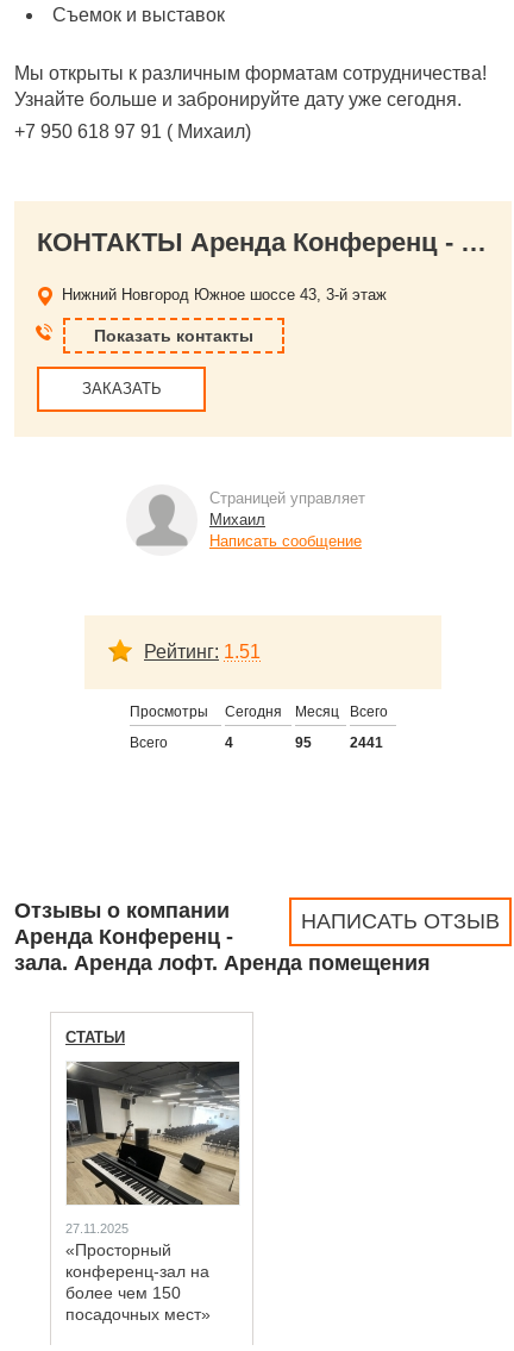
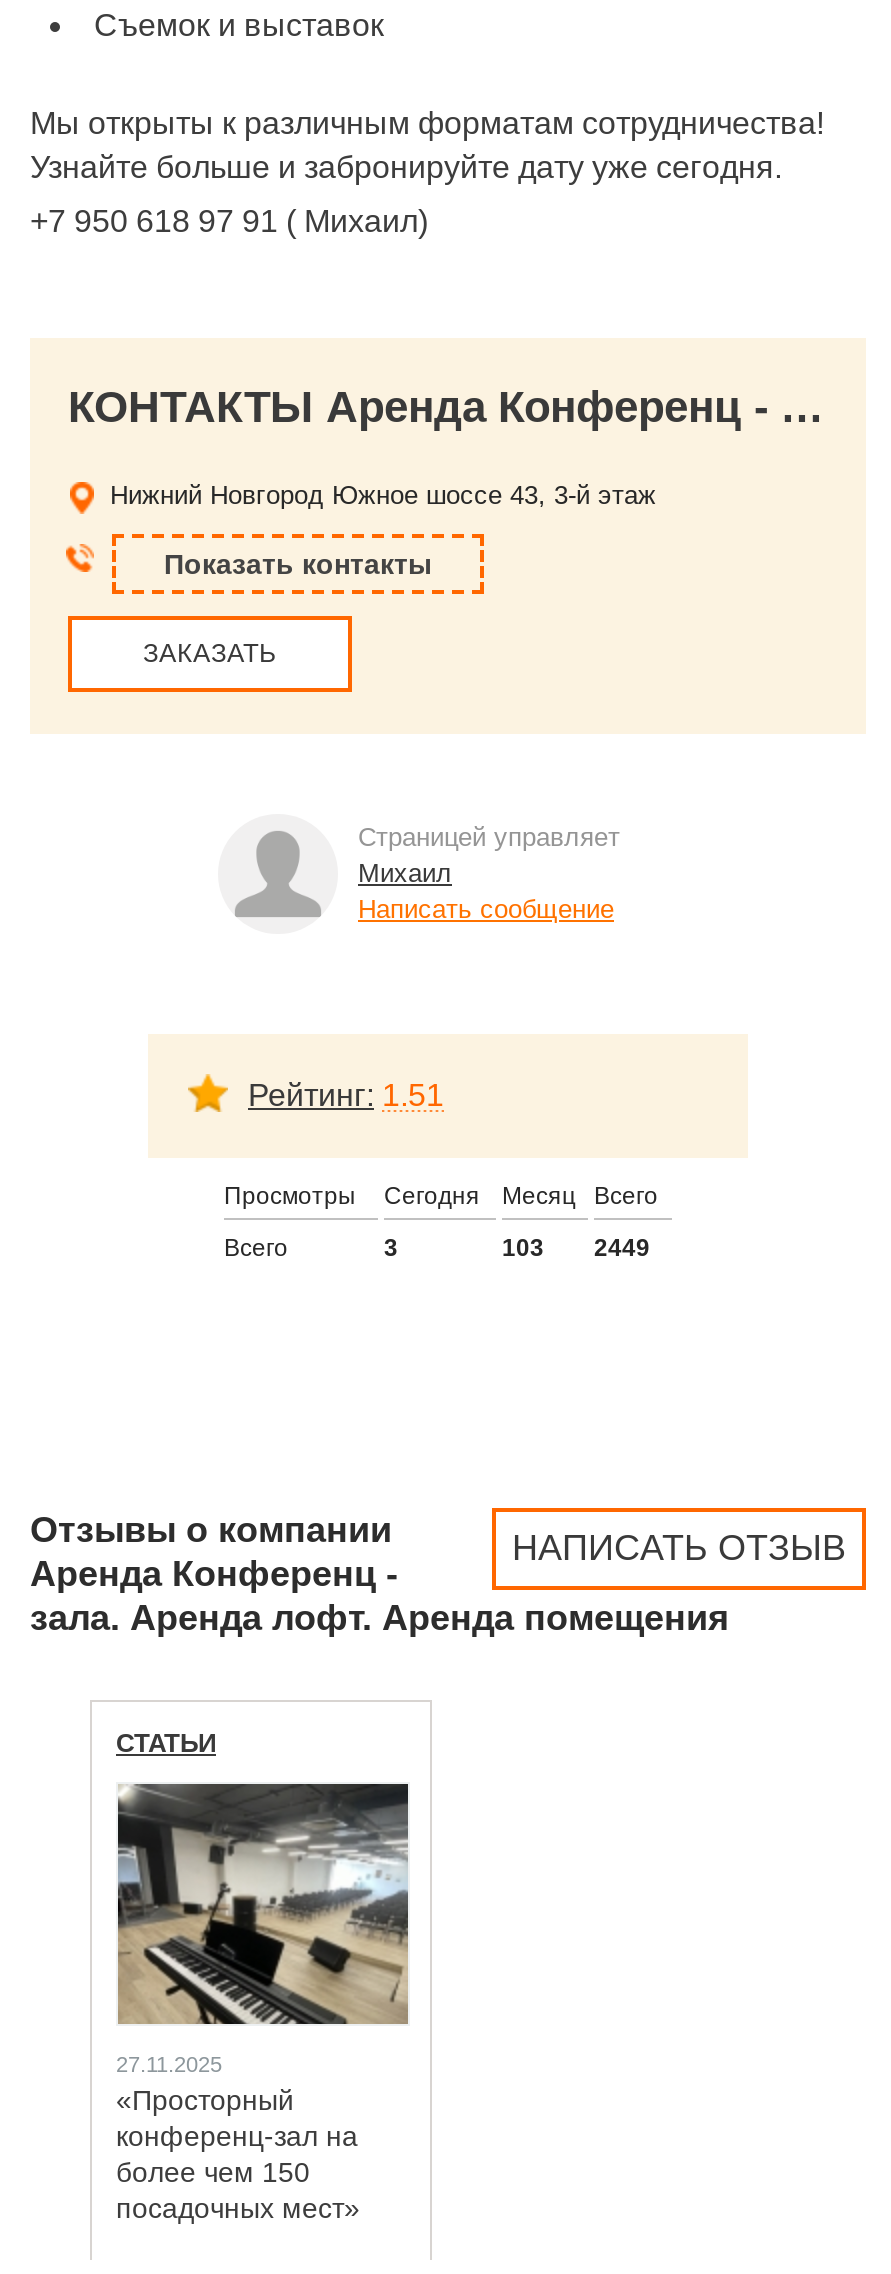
- 4
+ 3

- 95
+ 103

- 2441
+ 2449
